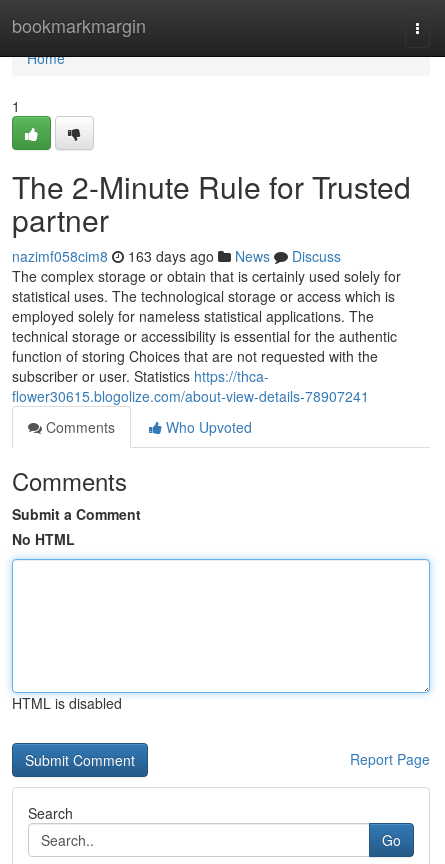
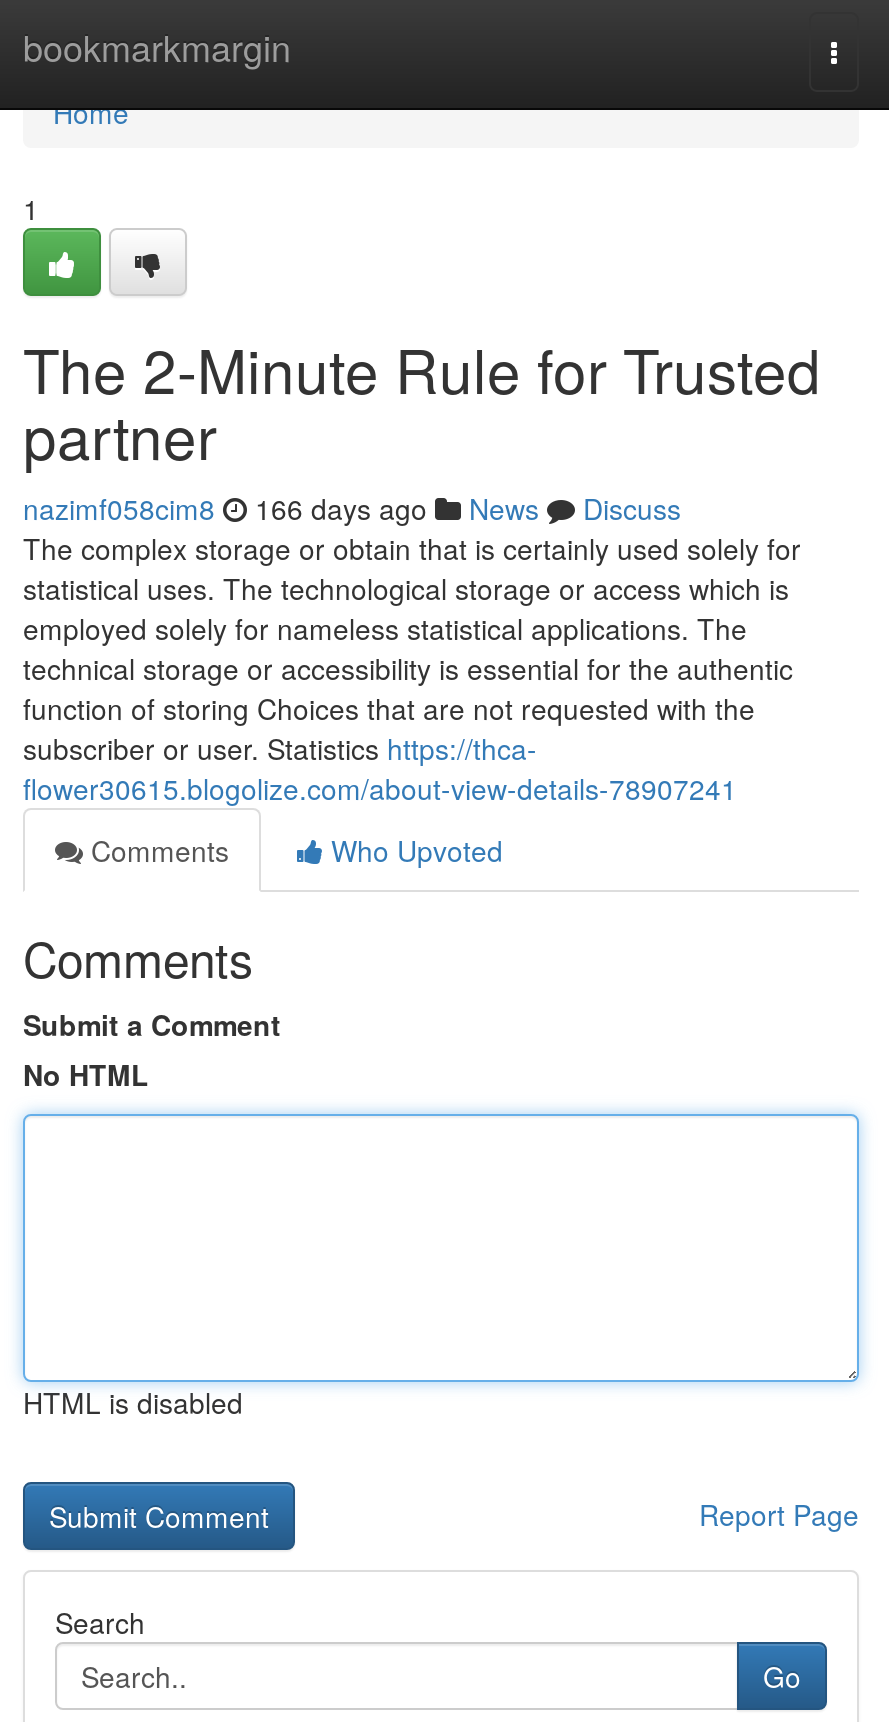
- nazimf058cim8 163 days ago News Discuss
+ nazimf058cim8 166 days ago News Discuss
